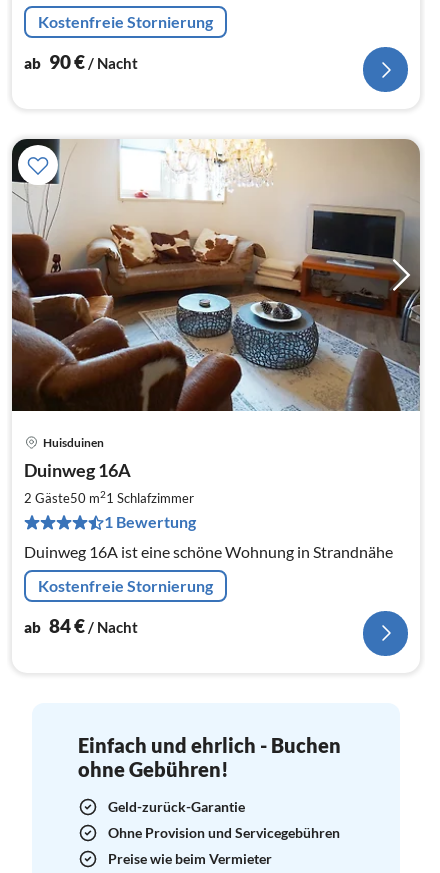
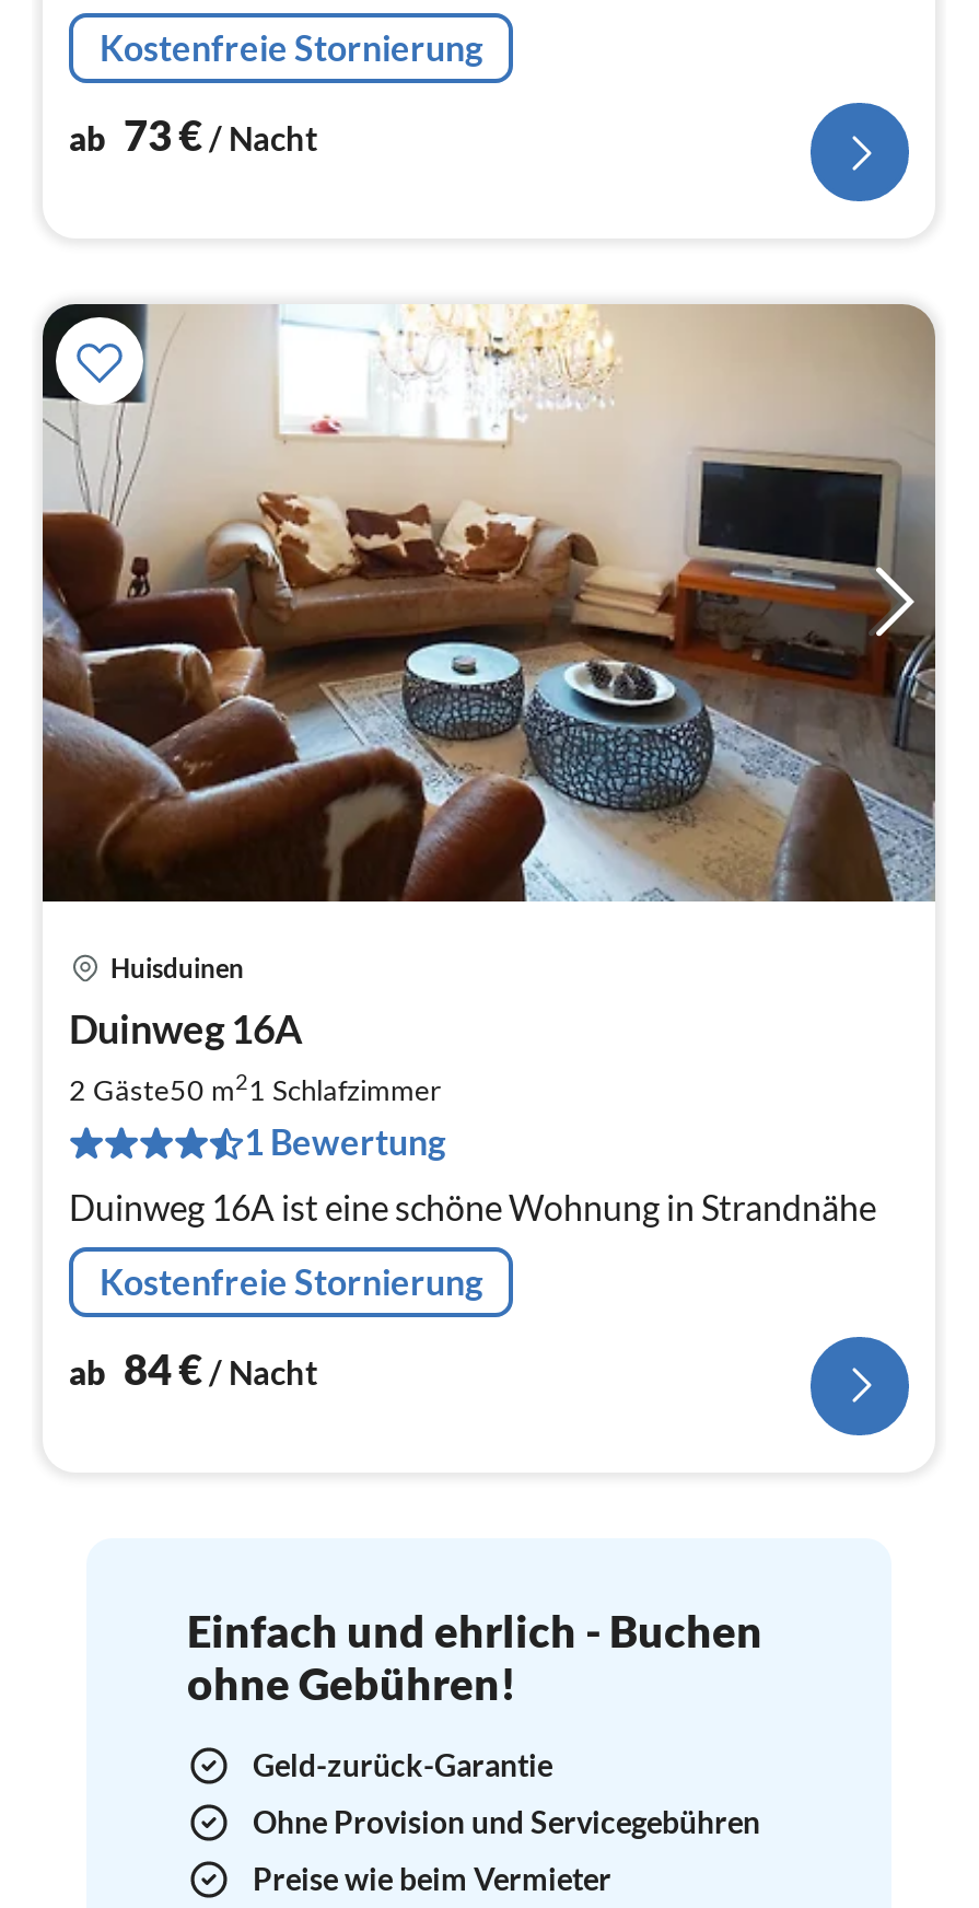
- ab 90 € / Nacht
+ ab 73 € / Nacht
